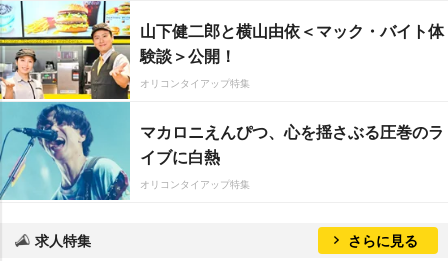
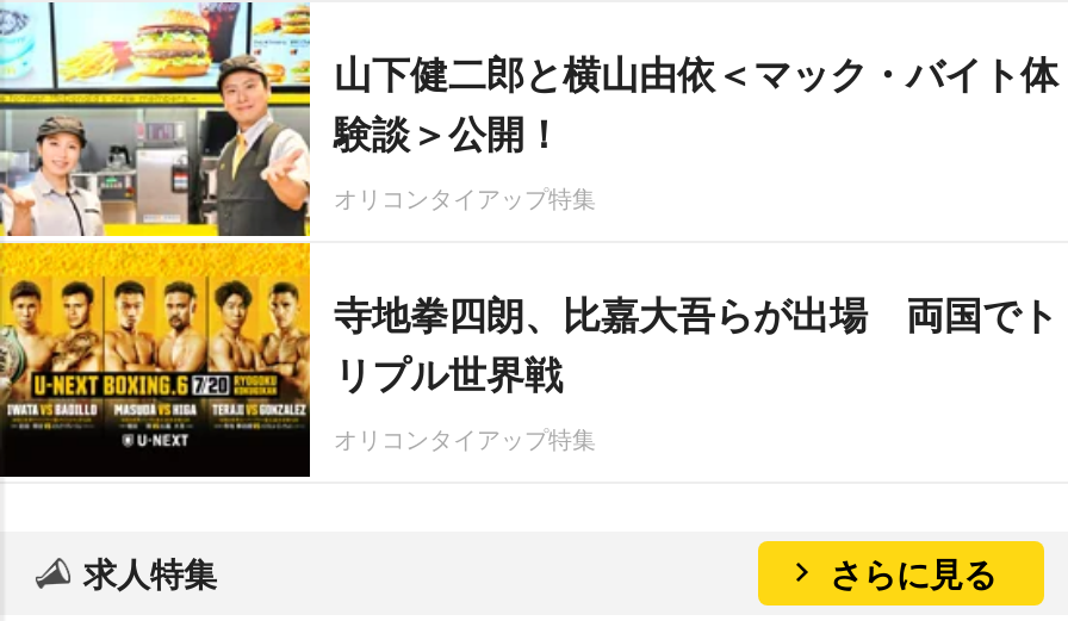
- [image]
- マカロニえんぴつ、心を揺さぶる圧巻のラ
- イブに白熱
+ [image]
+ 寺地拳四朗、比嘉大吾らが出場 両国でト
+ リプル世界戦
